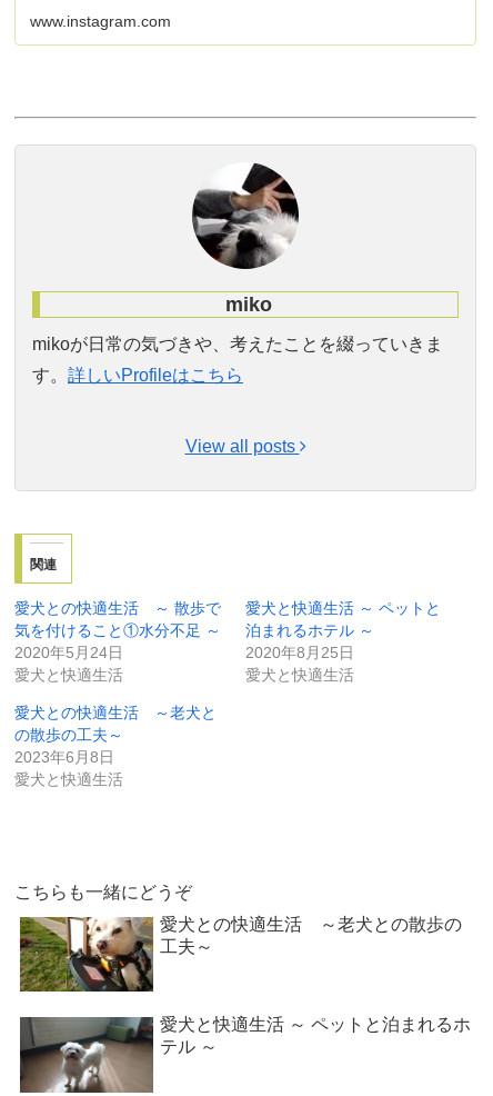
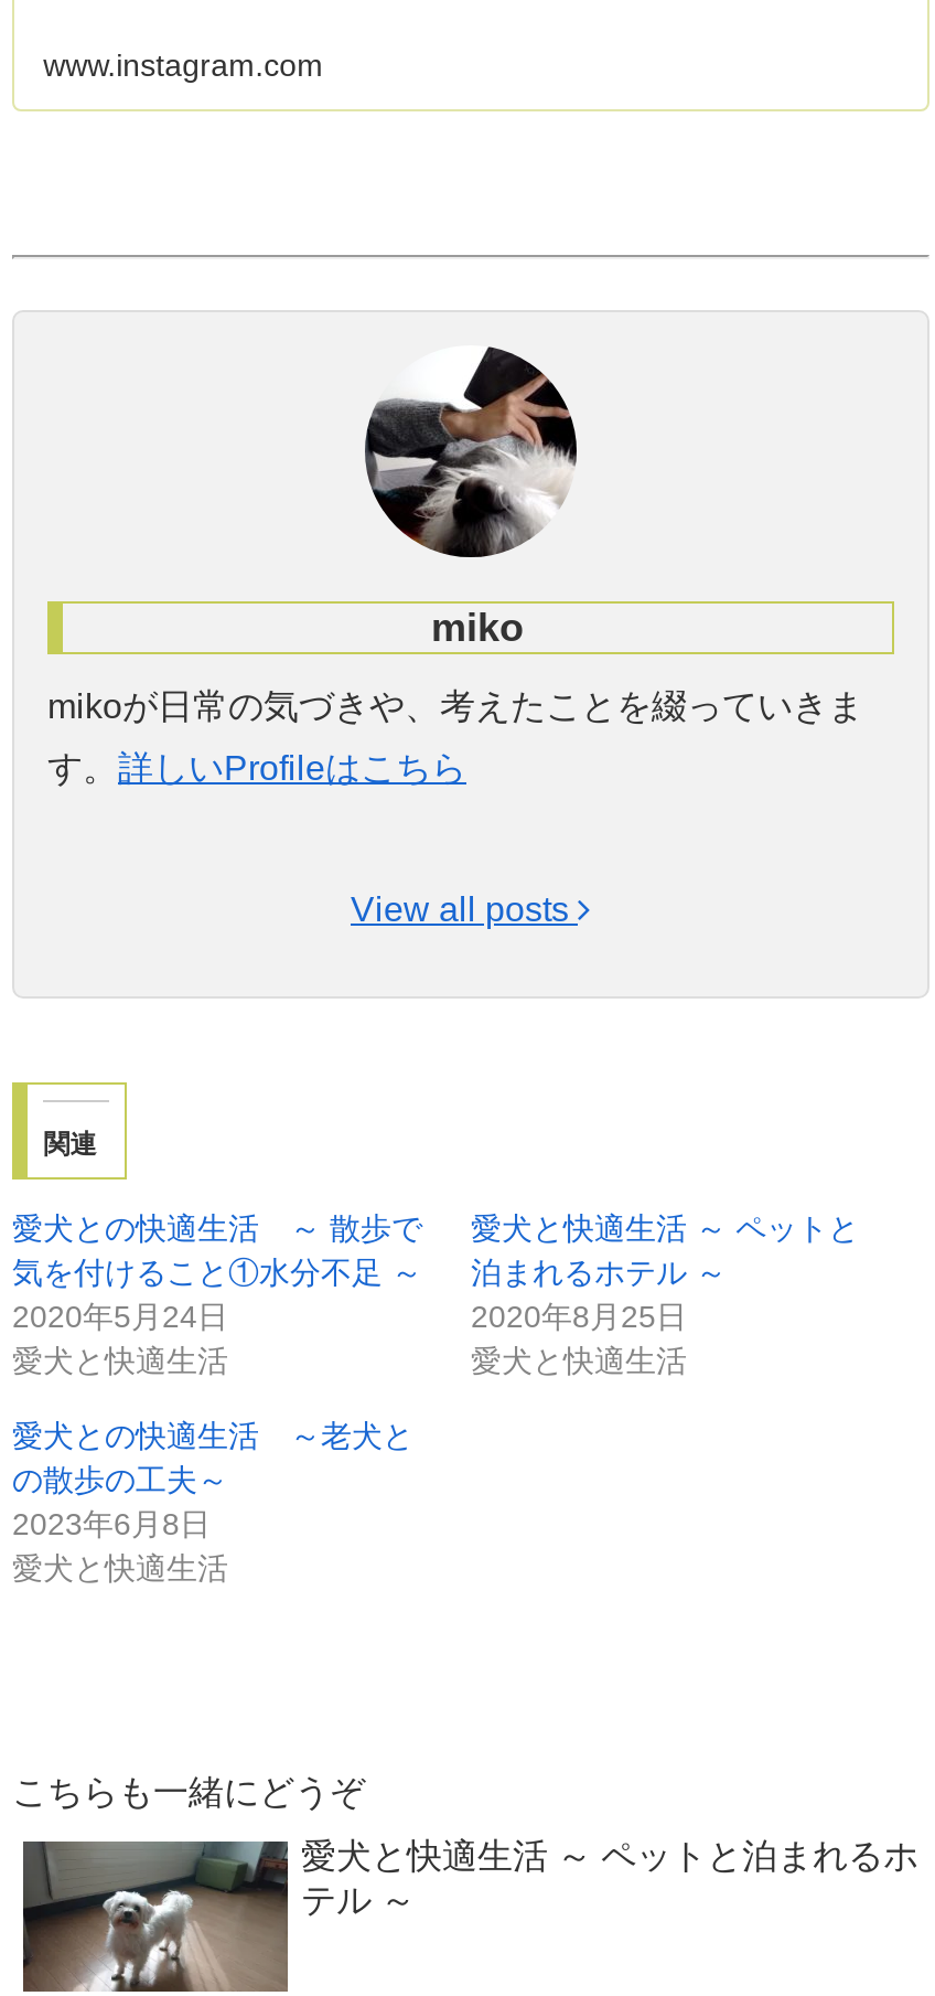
- [image]
- 愛犬との快適生活 ～老犬との散歩の
- 工夫～
